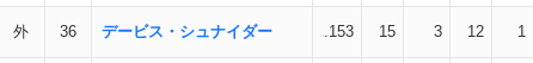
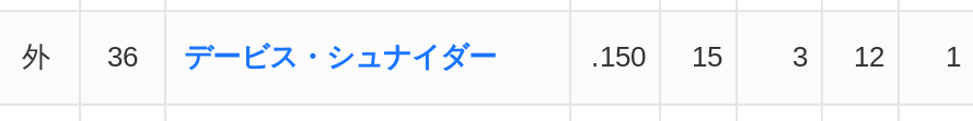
- .153 15
+ .150 15
